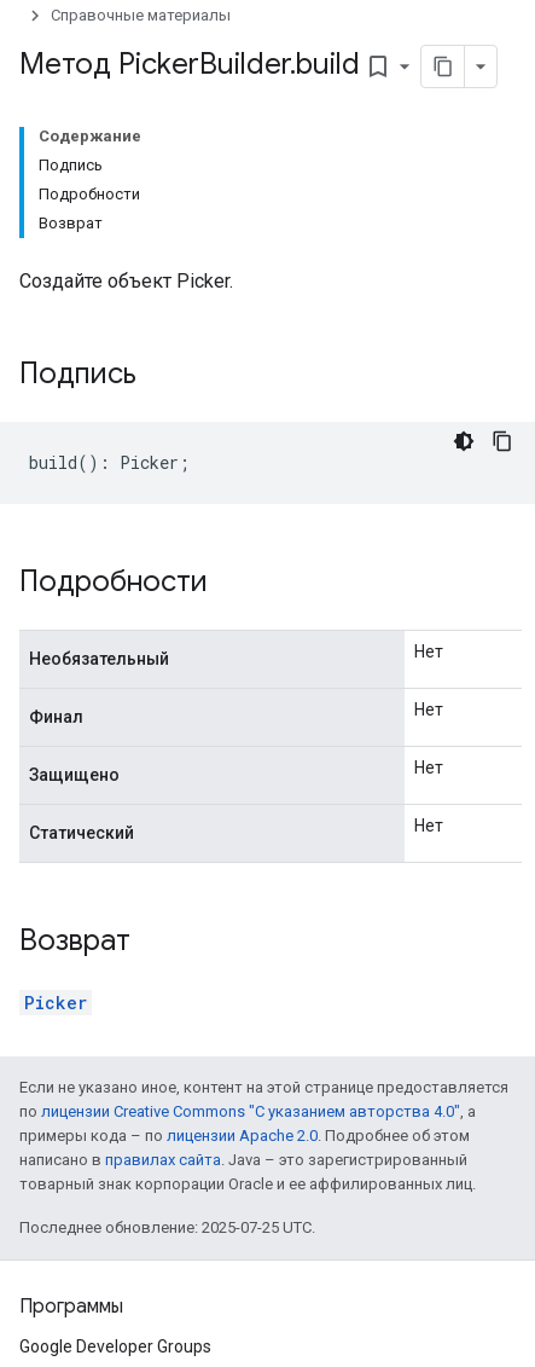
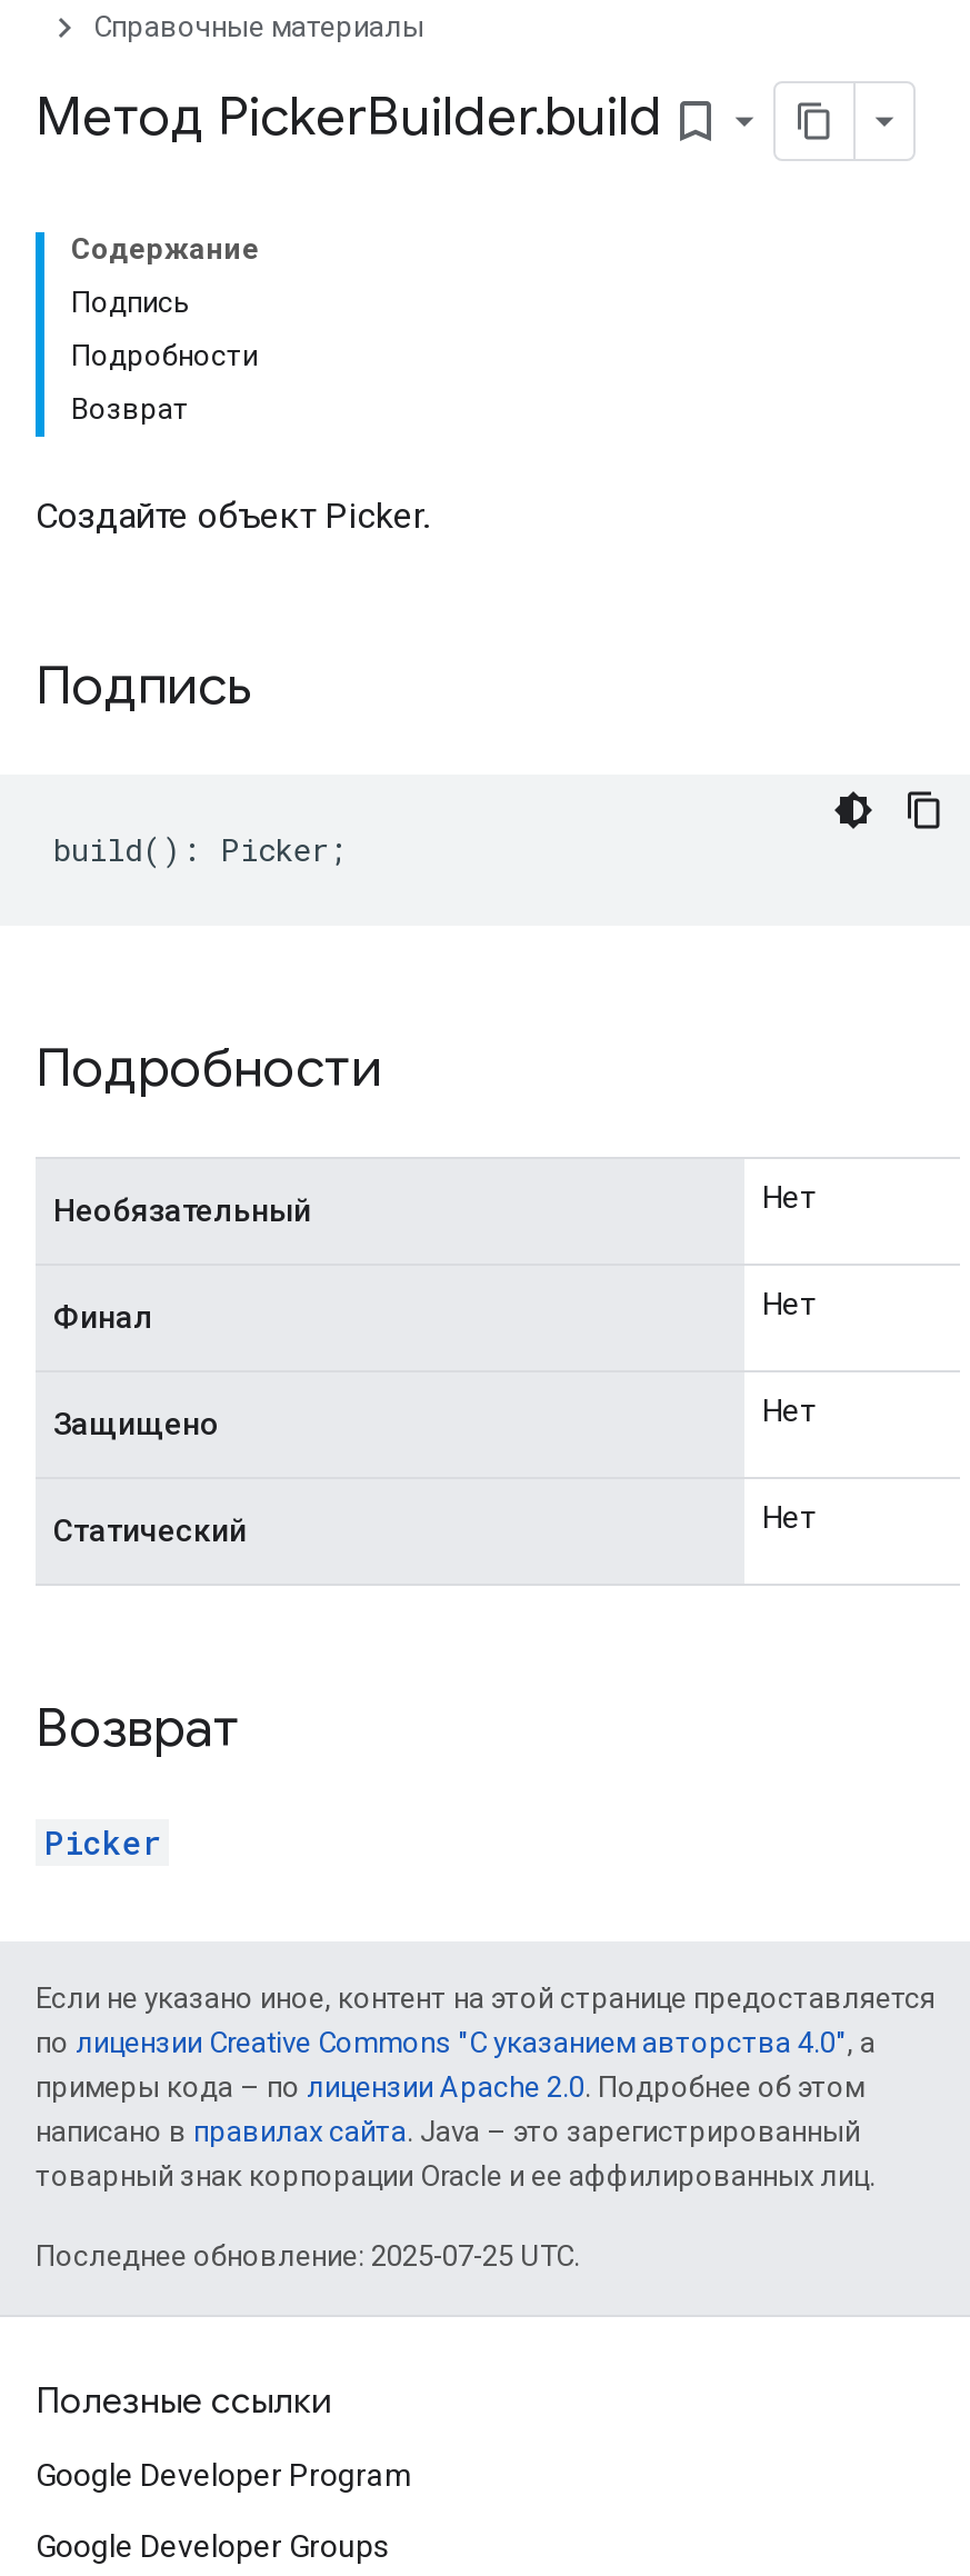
- Программы
+ Полезные ссылки
+ Google Developer Program
